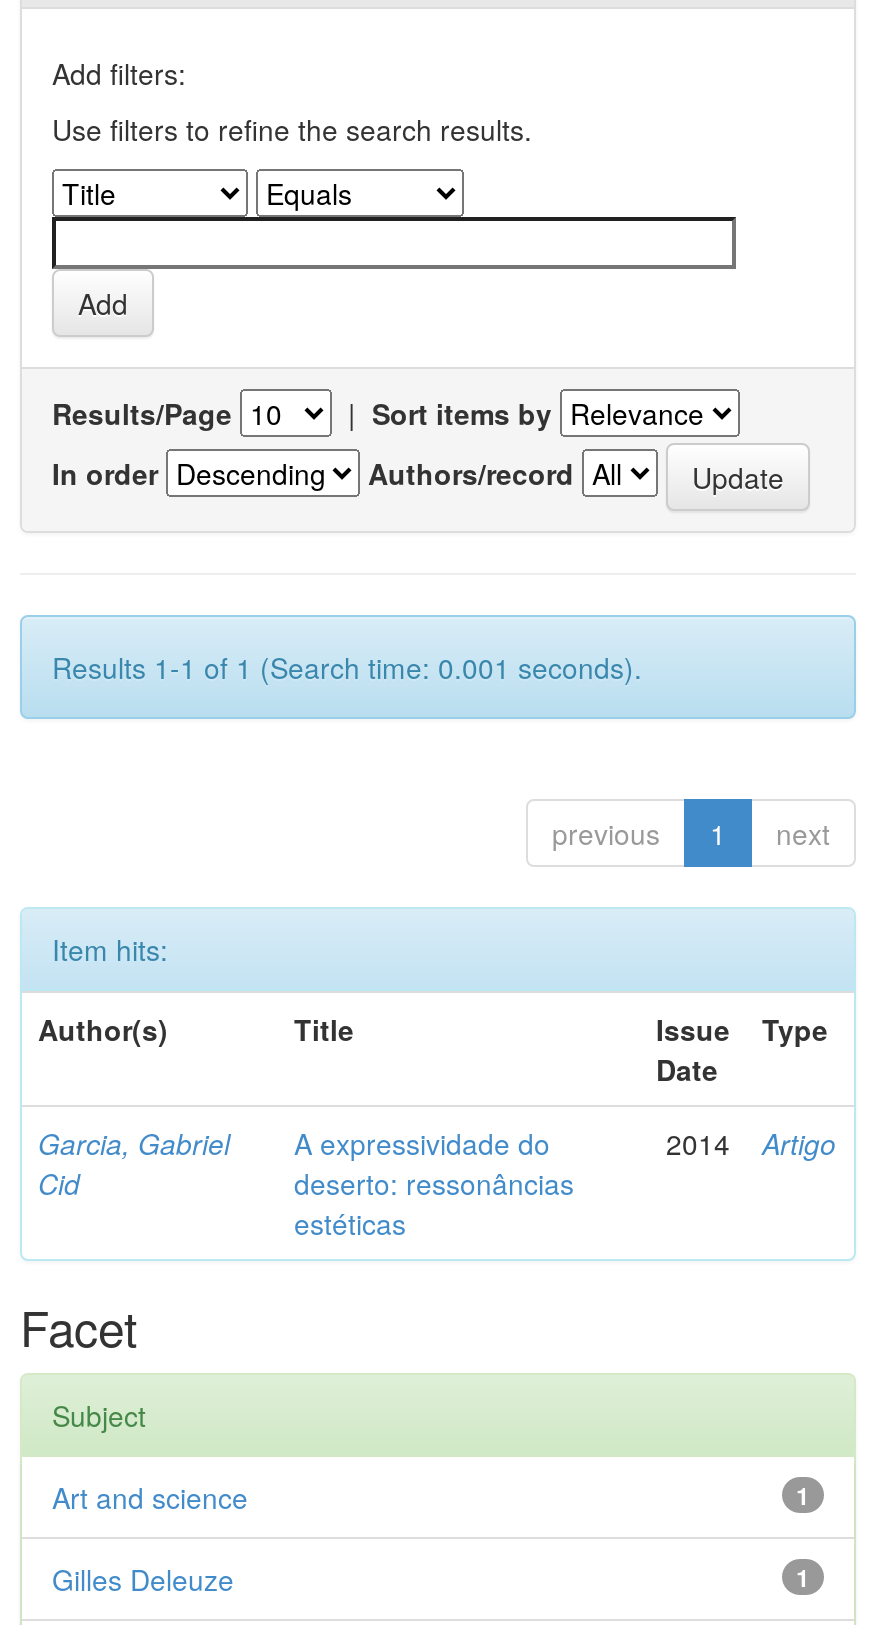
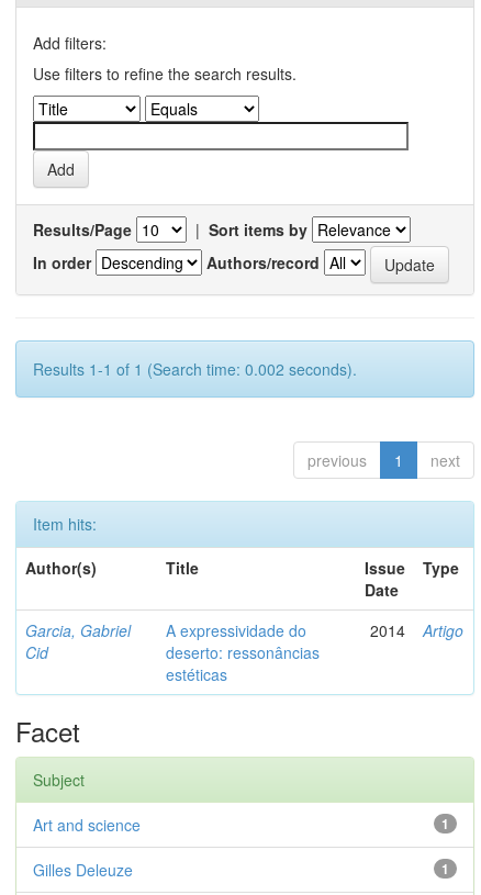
- Results 1-1 of 1 (Search time: 0.001 seconds).
+ Results 1-1 of 1 (Search time: 0.002 seconds).
